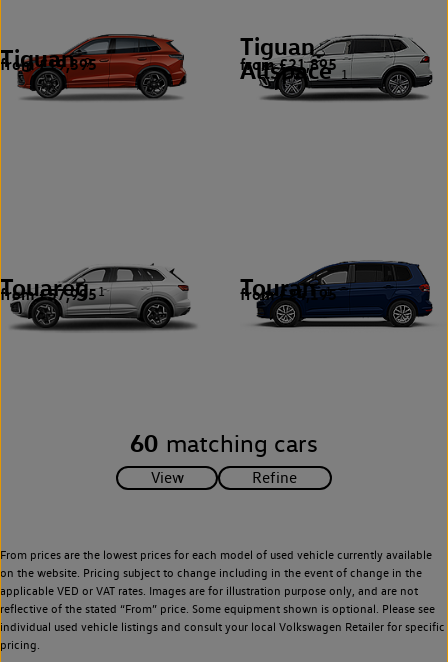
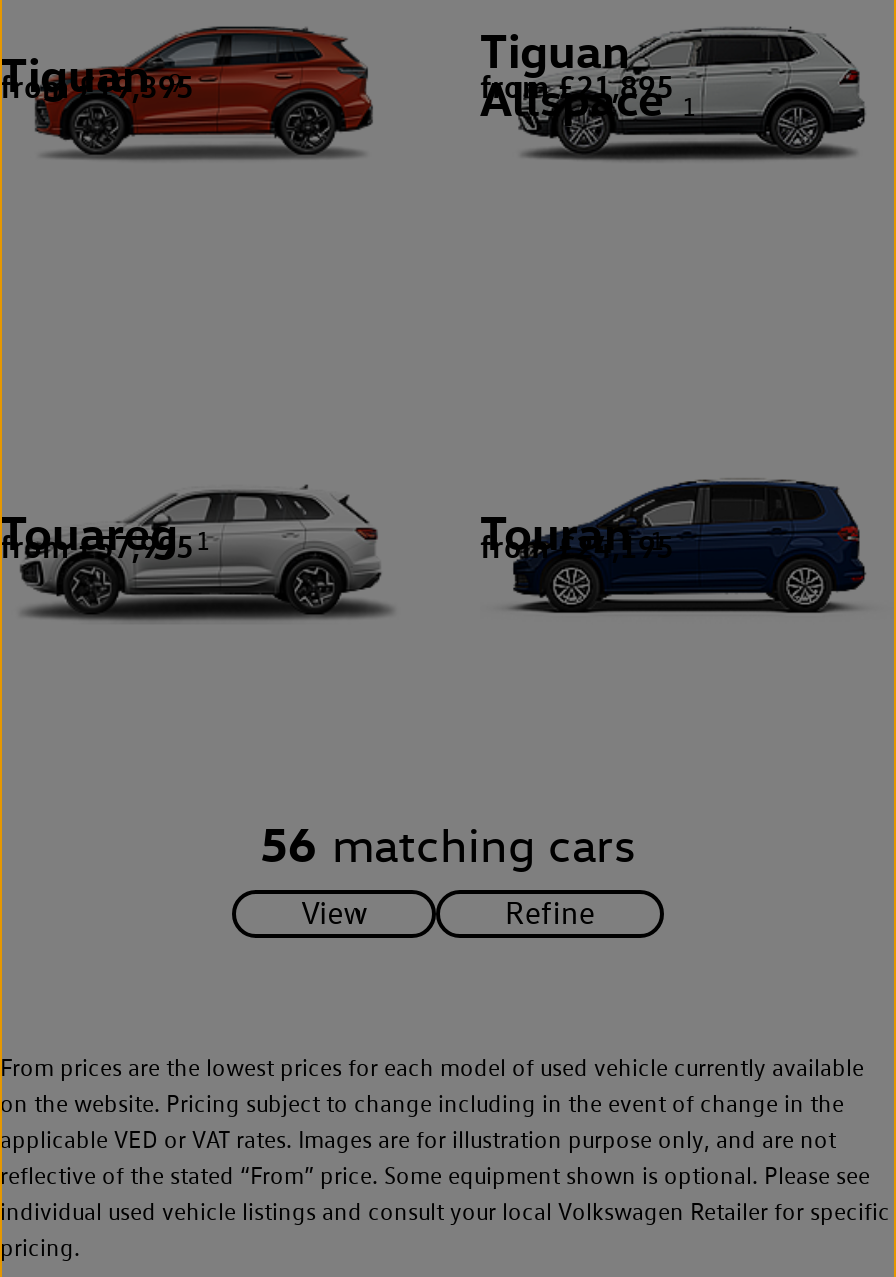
- 60 matching cars
+ 56 matching cars
